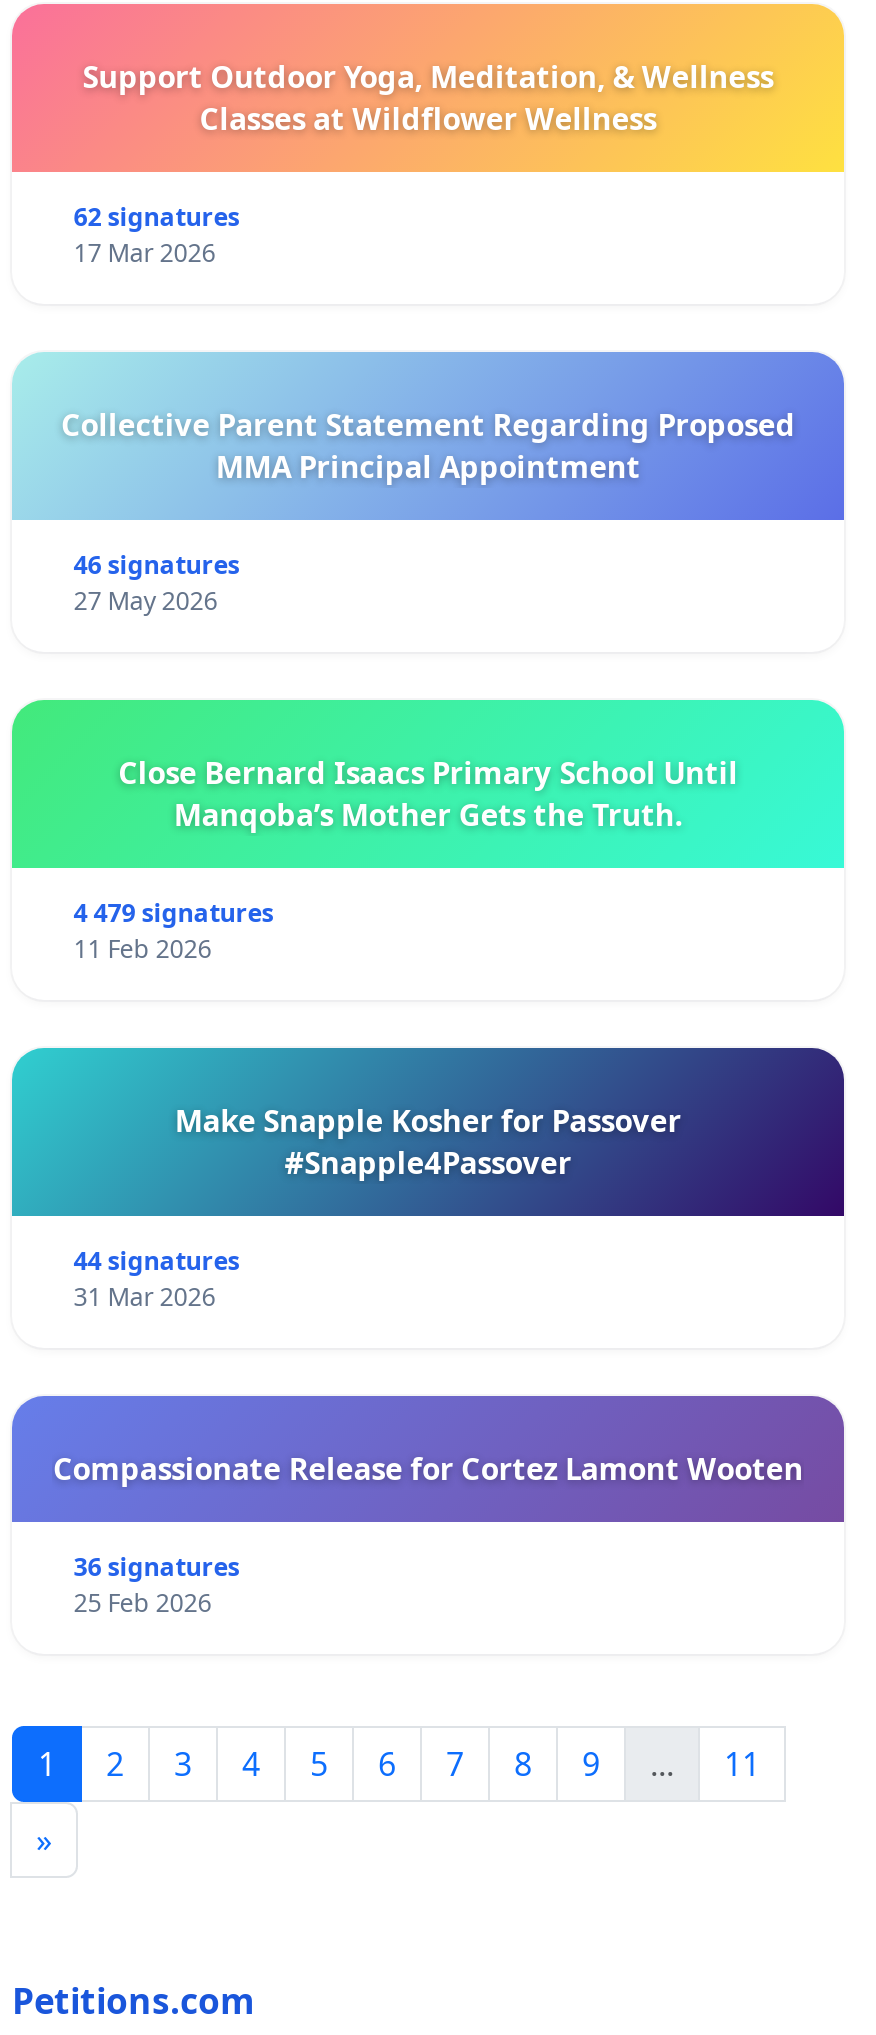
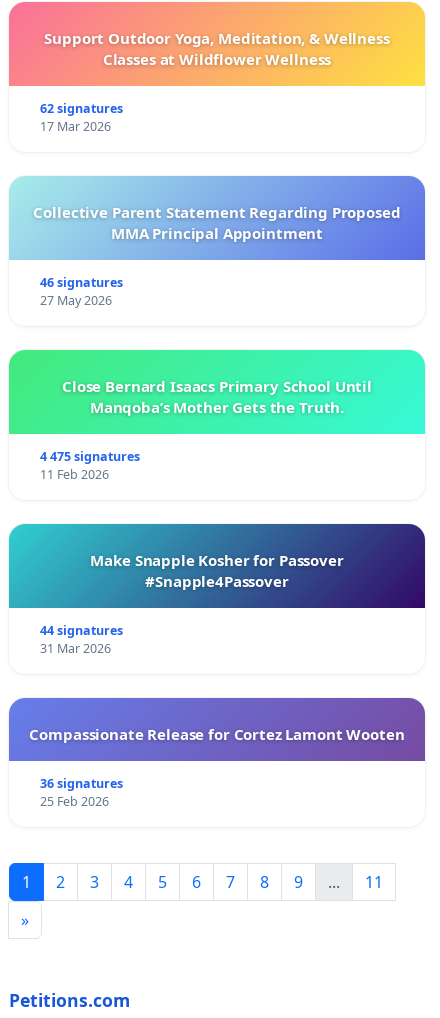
- 4 479 signatures
+ 4 475 signatures
